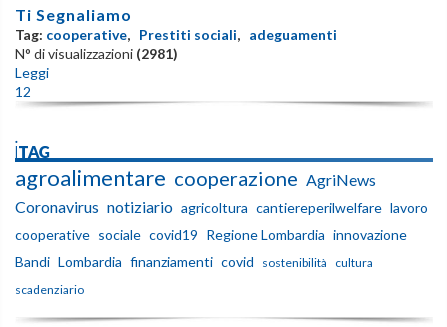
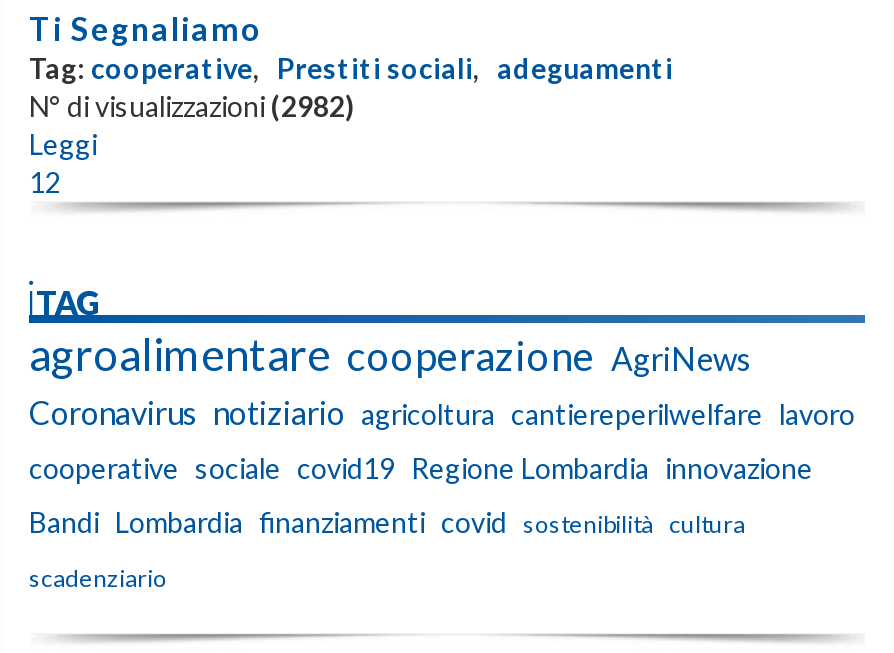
- N° di visualizzazioni (2981)
+ N° di visualizzazioni (2982)
